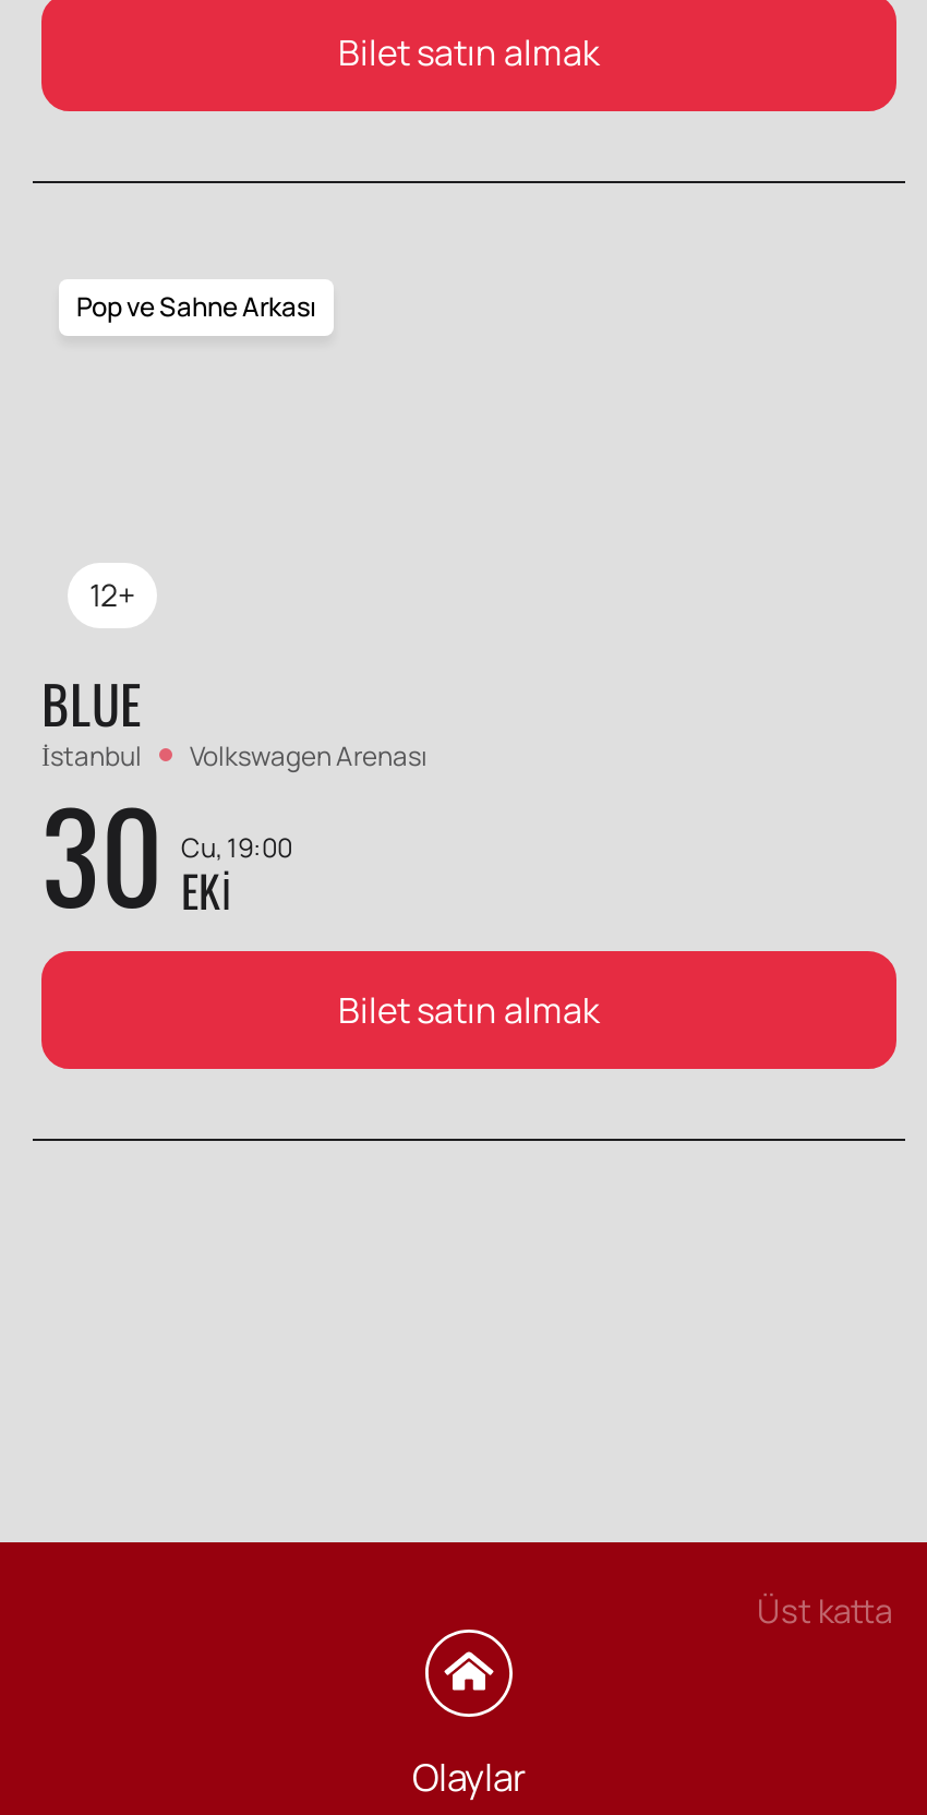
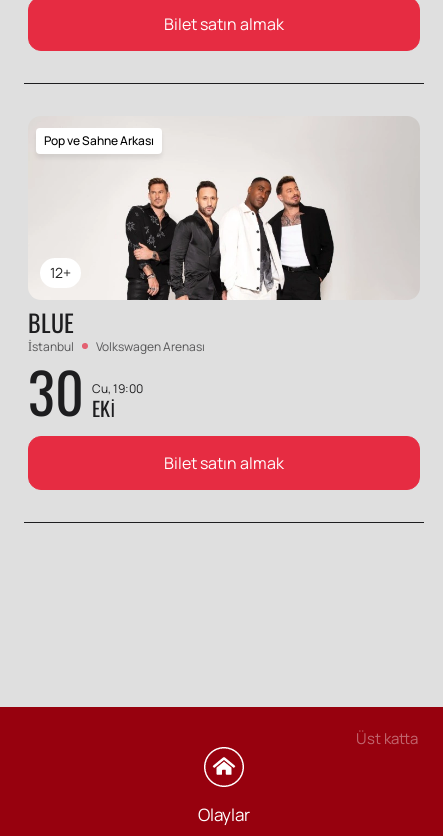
+ [image]
